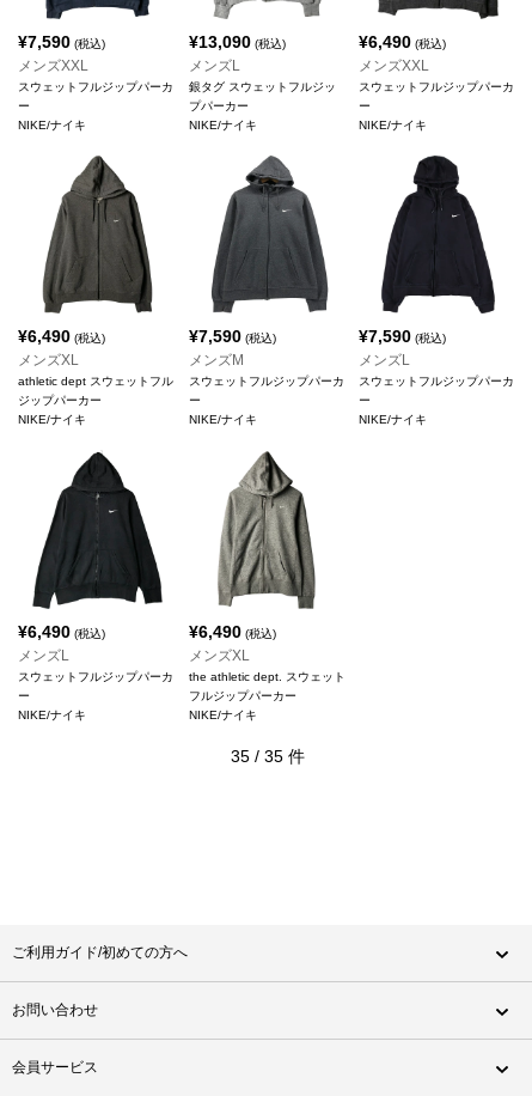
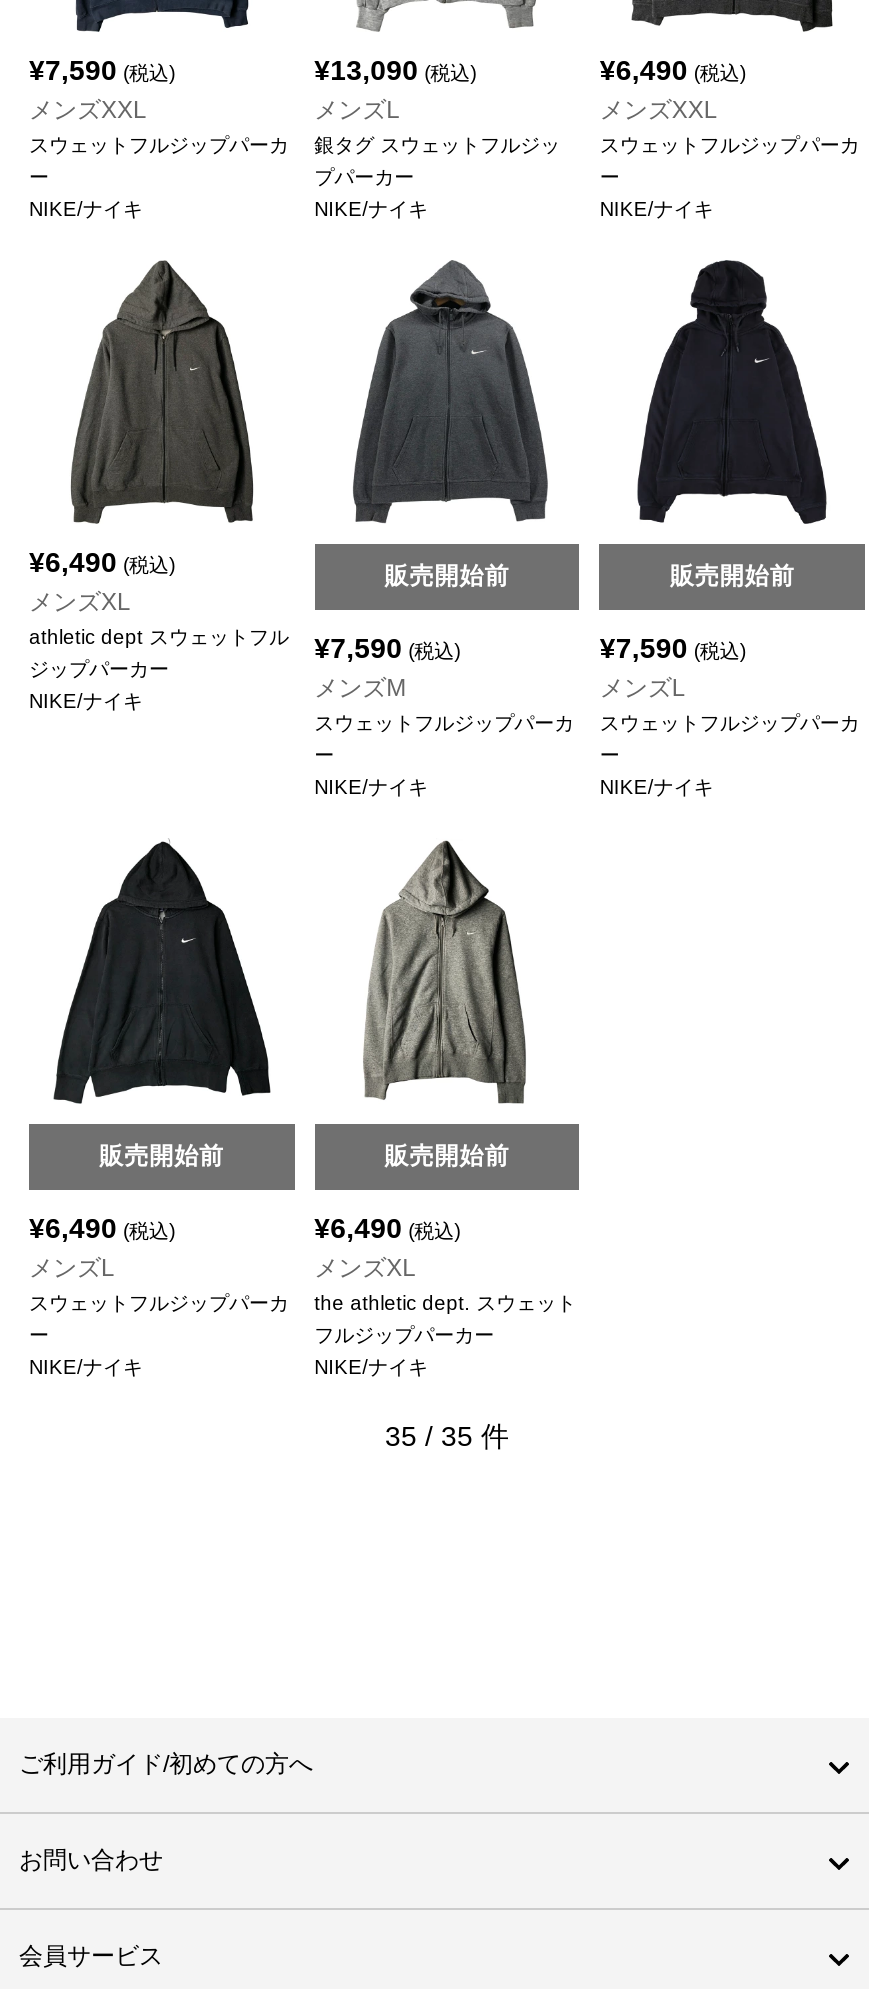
+ 販売開始前

+ 販売開始前

+ 販売開始前

+ 販売開始前
